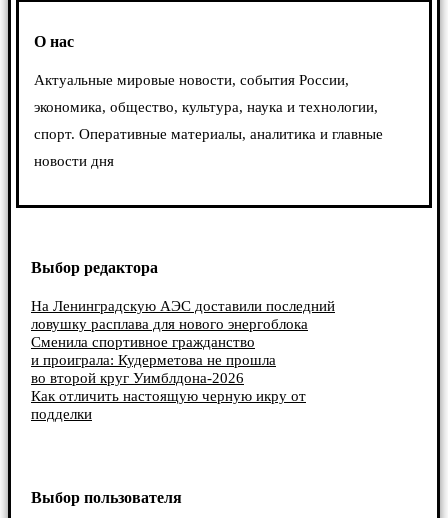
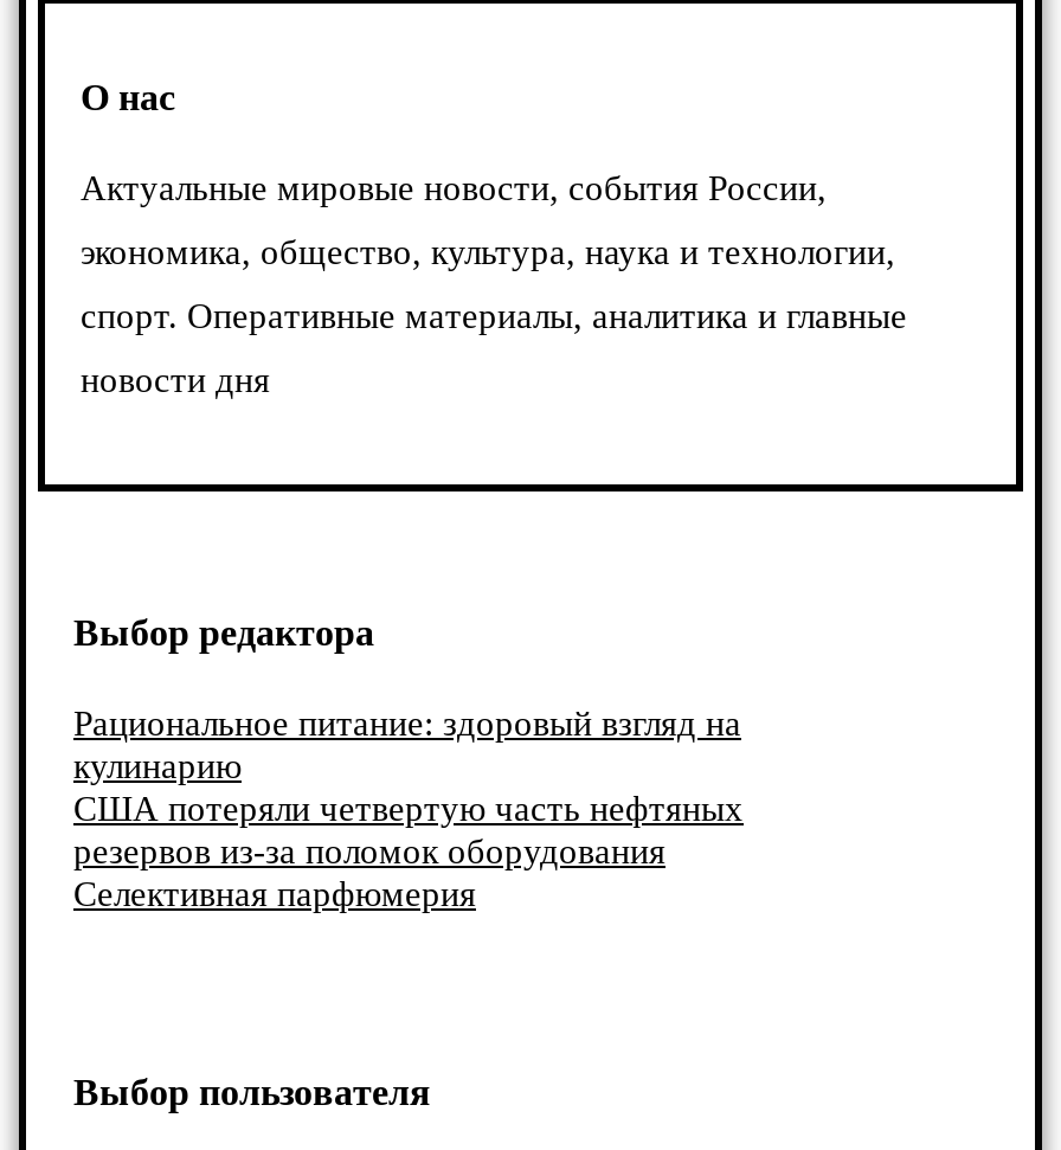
- На Ленинградскую АЭС доставили последний
- ловушку расплава для нового энергоблока
- Сменила спортивное гражданство
- и проиграла: Кудерметова не прошла
- во второй круг Уимблдона-2026
- Как отличить настоящую черную икру от
- подделки
+ Рациональное питание: здоровый взгляд на
+ кулинарию
+ США потеряли четвертую часть нефтяных
+ резервов из-за поломок оборудования
+ Селективная парфюмерия
